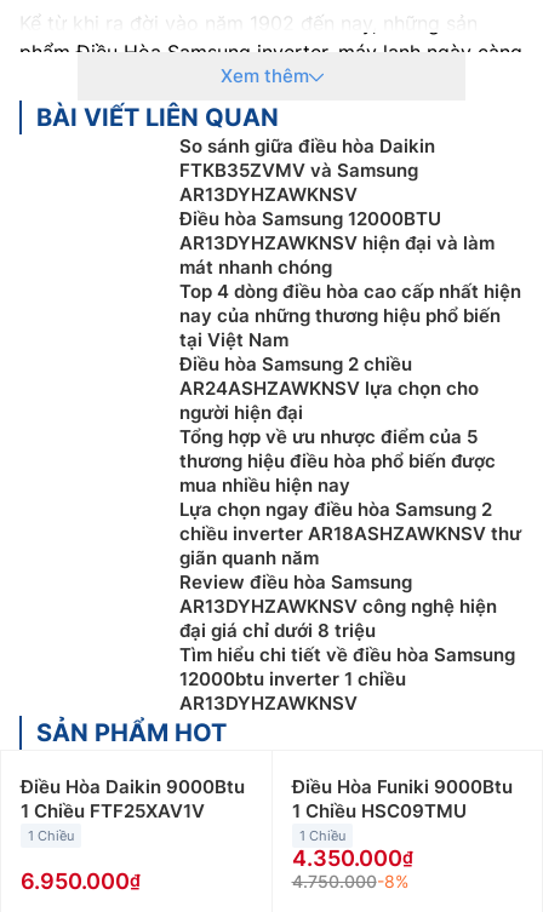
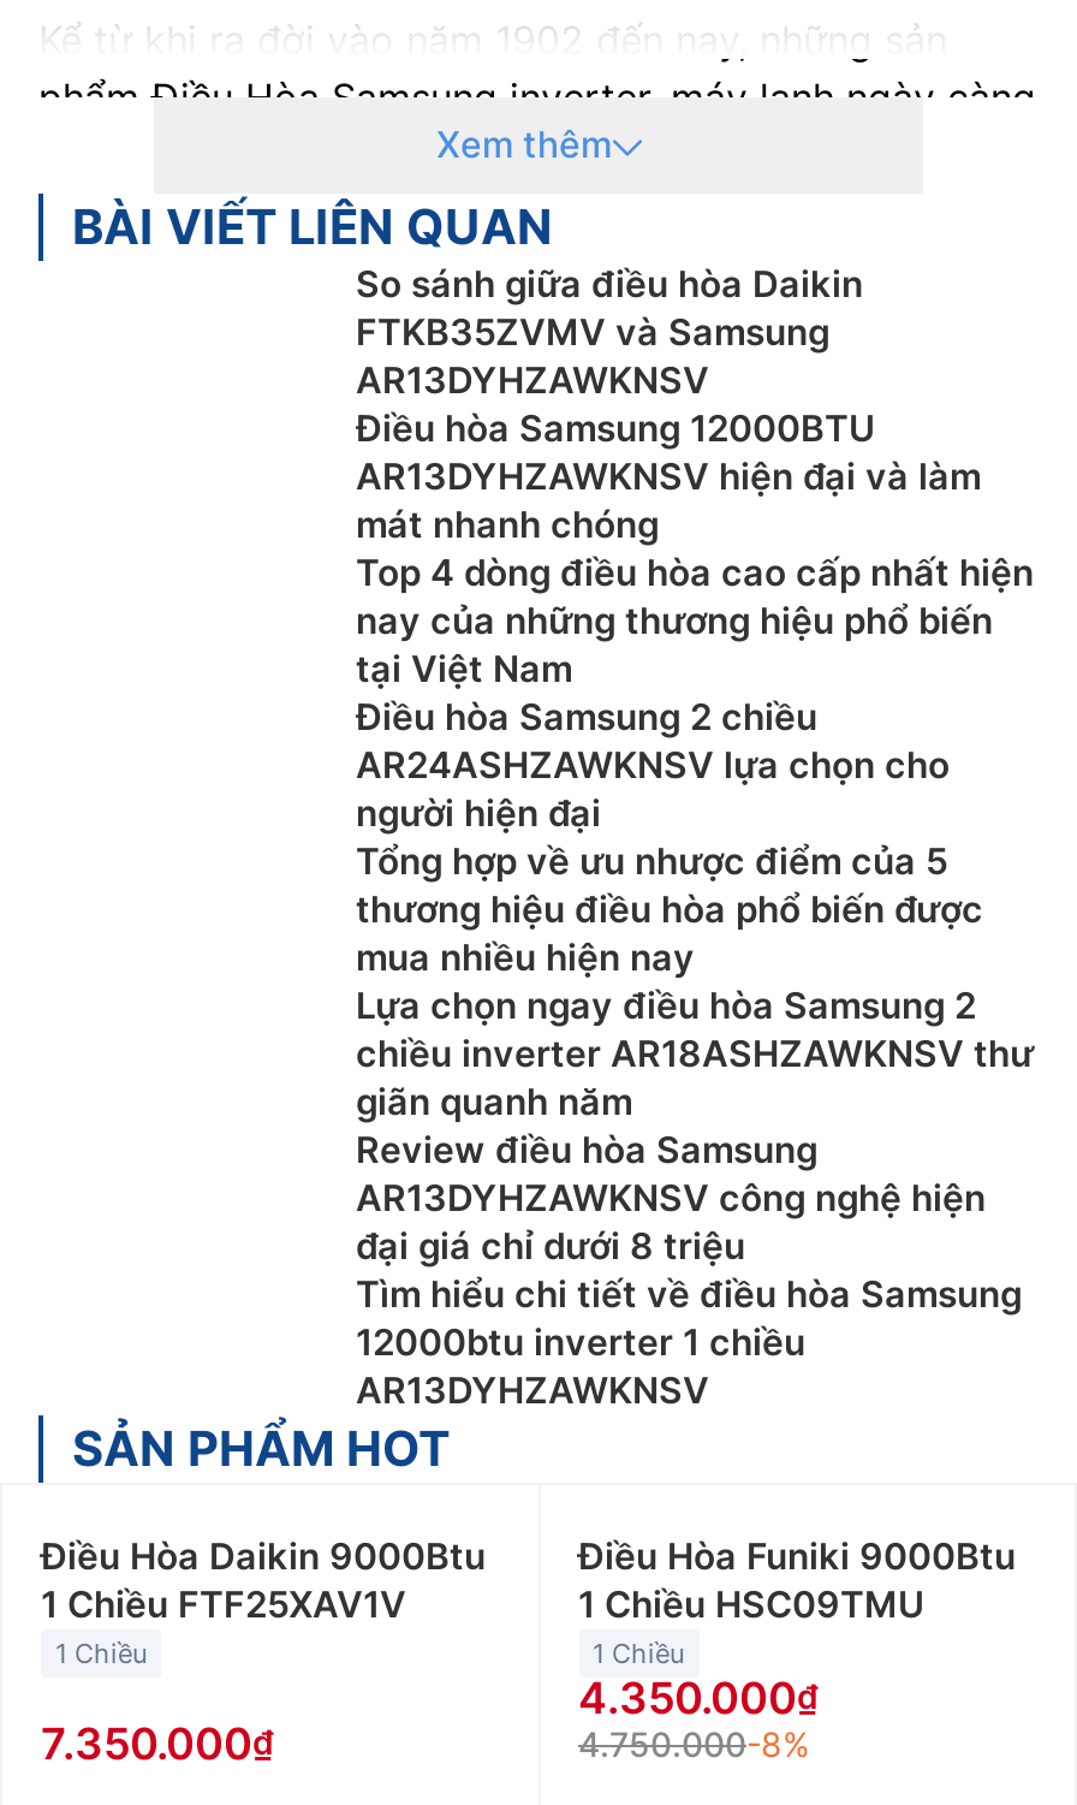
- 6.950.000
+ 7.350.000
